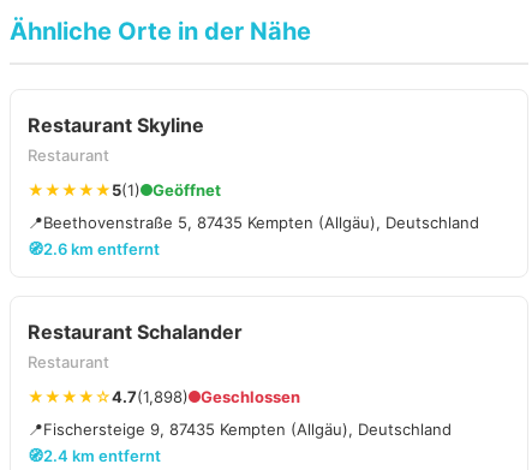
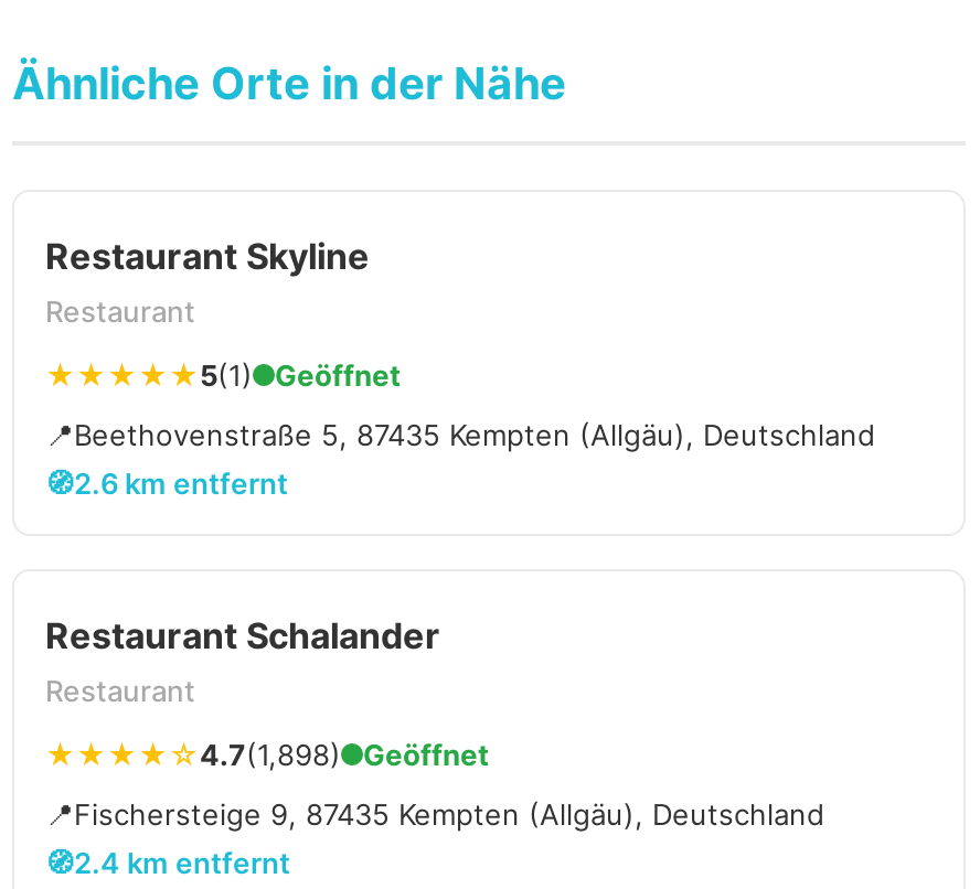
- Geschlossen
+ Geöffnet
